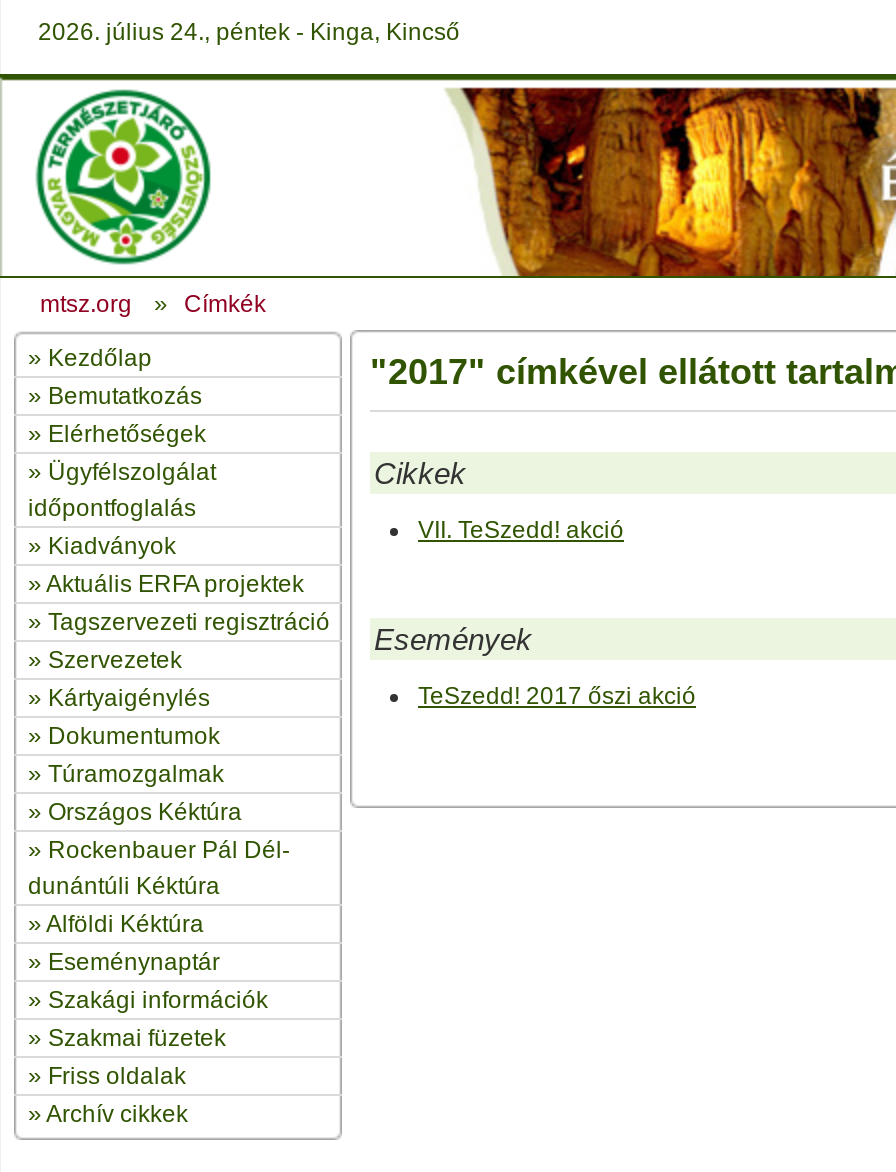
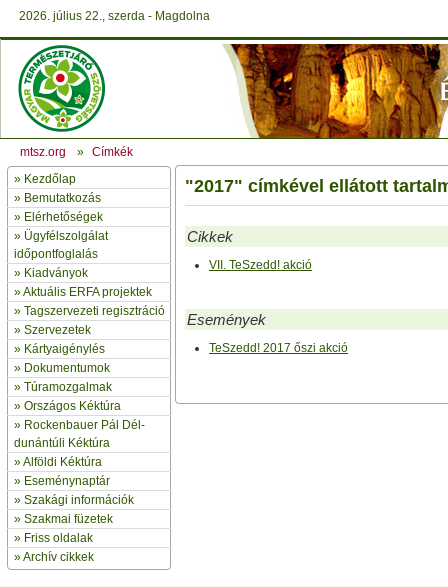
- 2026. július 24., péntek - Kinga, Kincső
+ 2026. július 22., szerda - Magdolna
